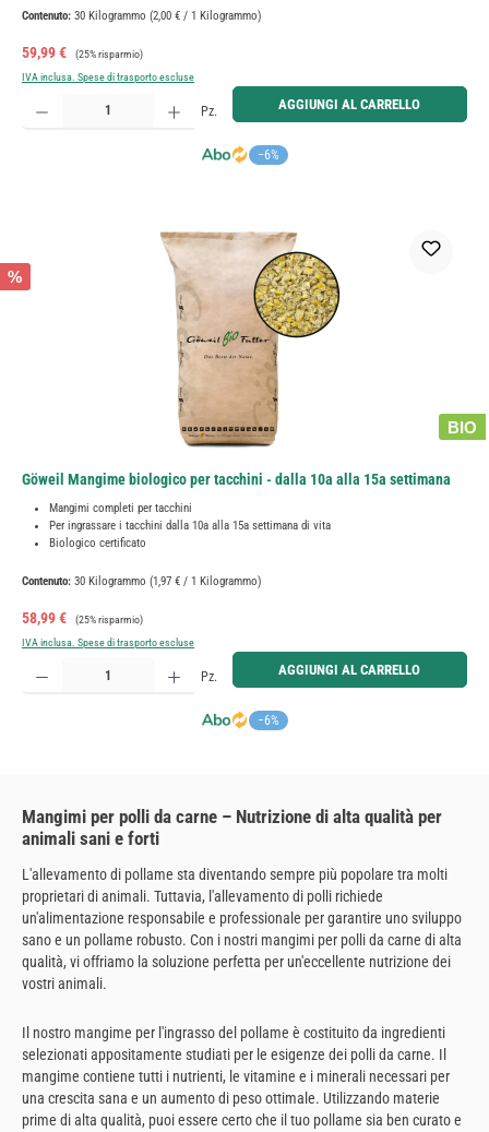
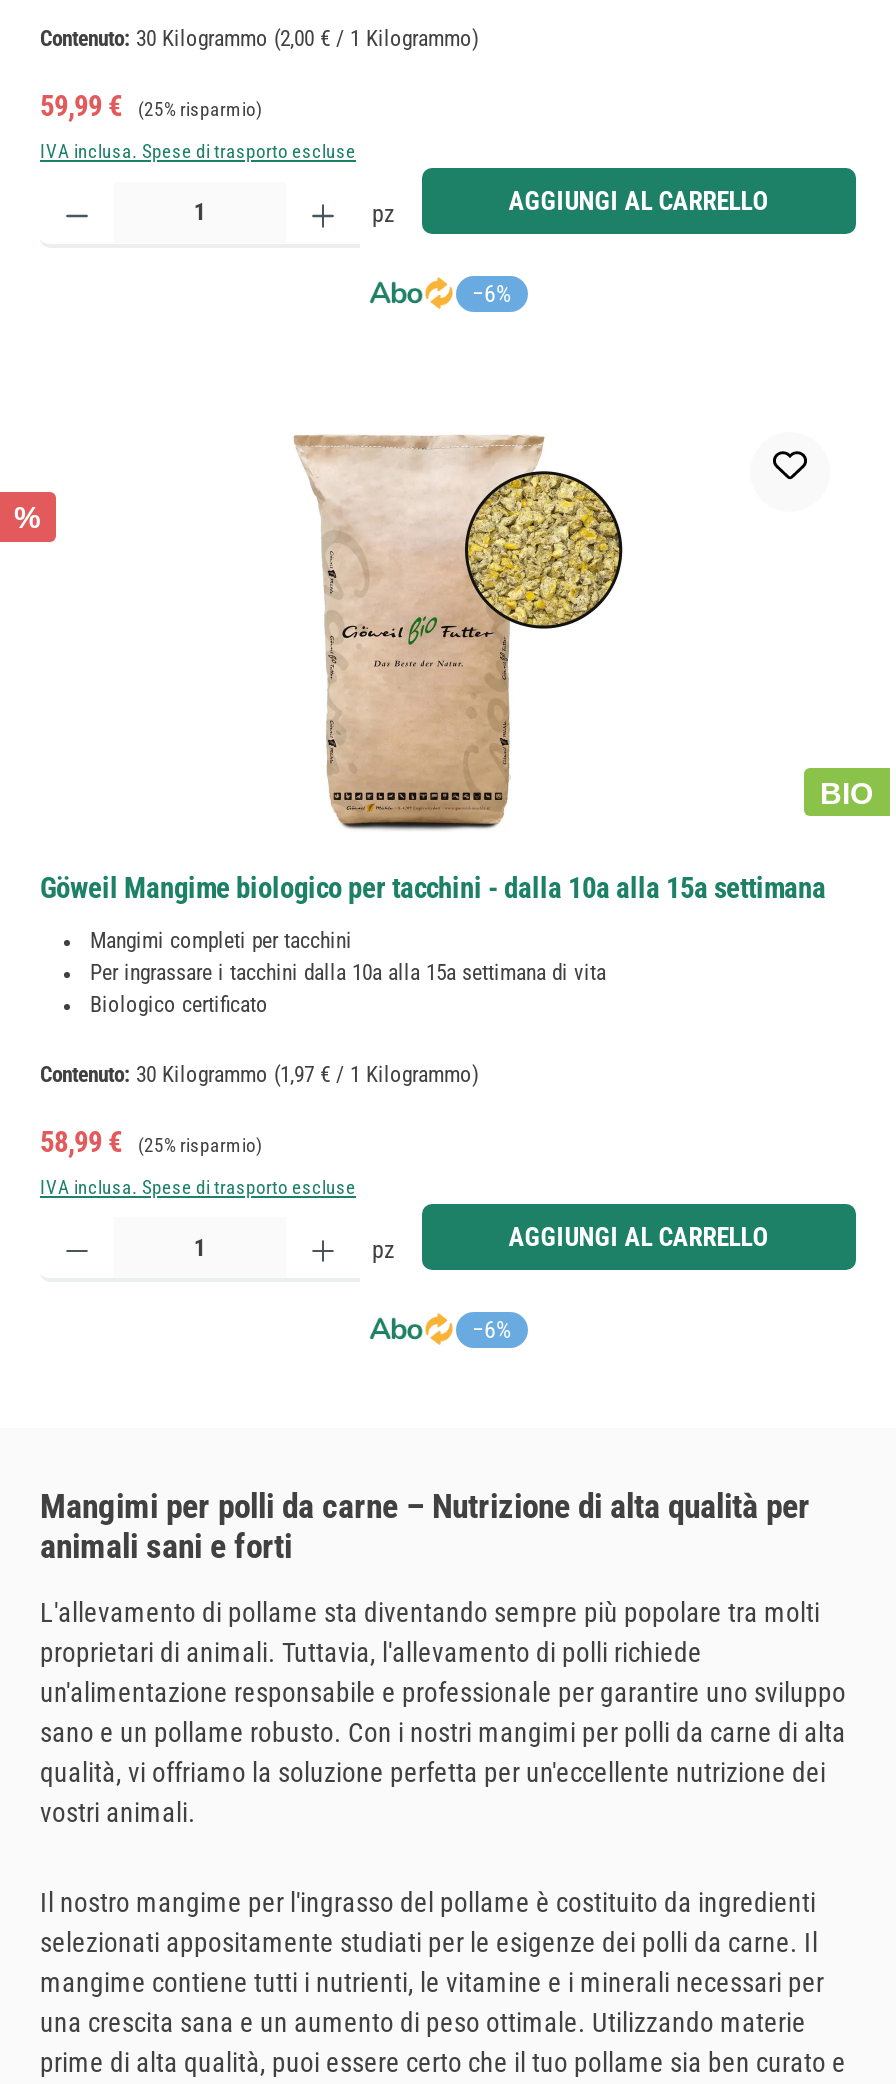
- Pz.
+ pz

- Pz.
+ pz
